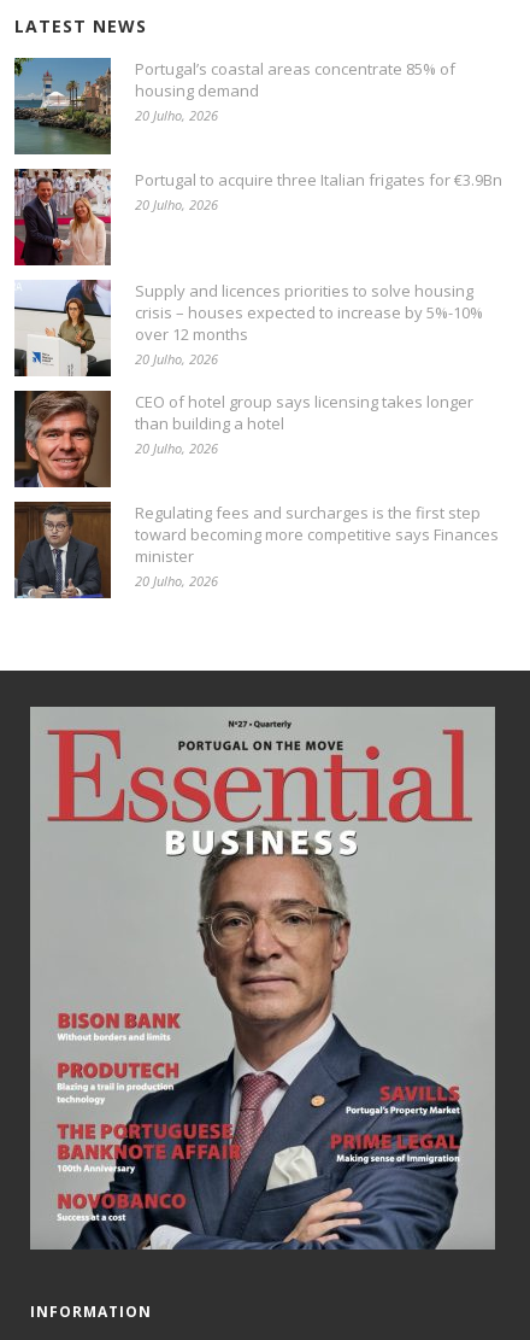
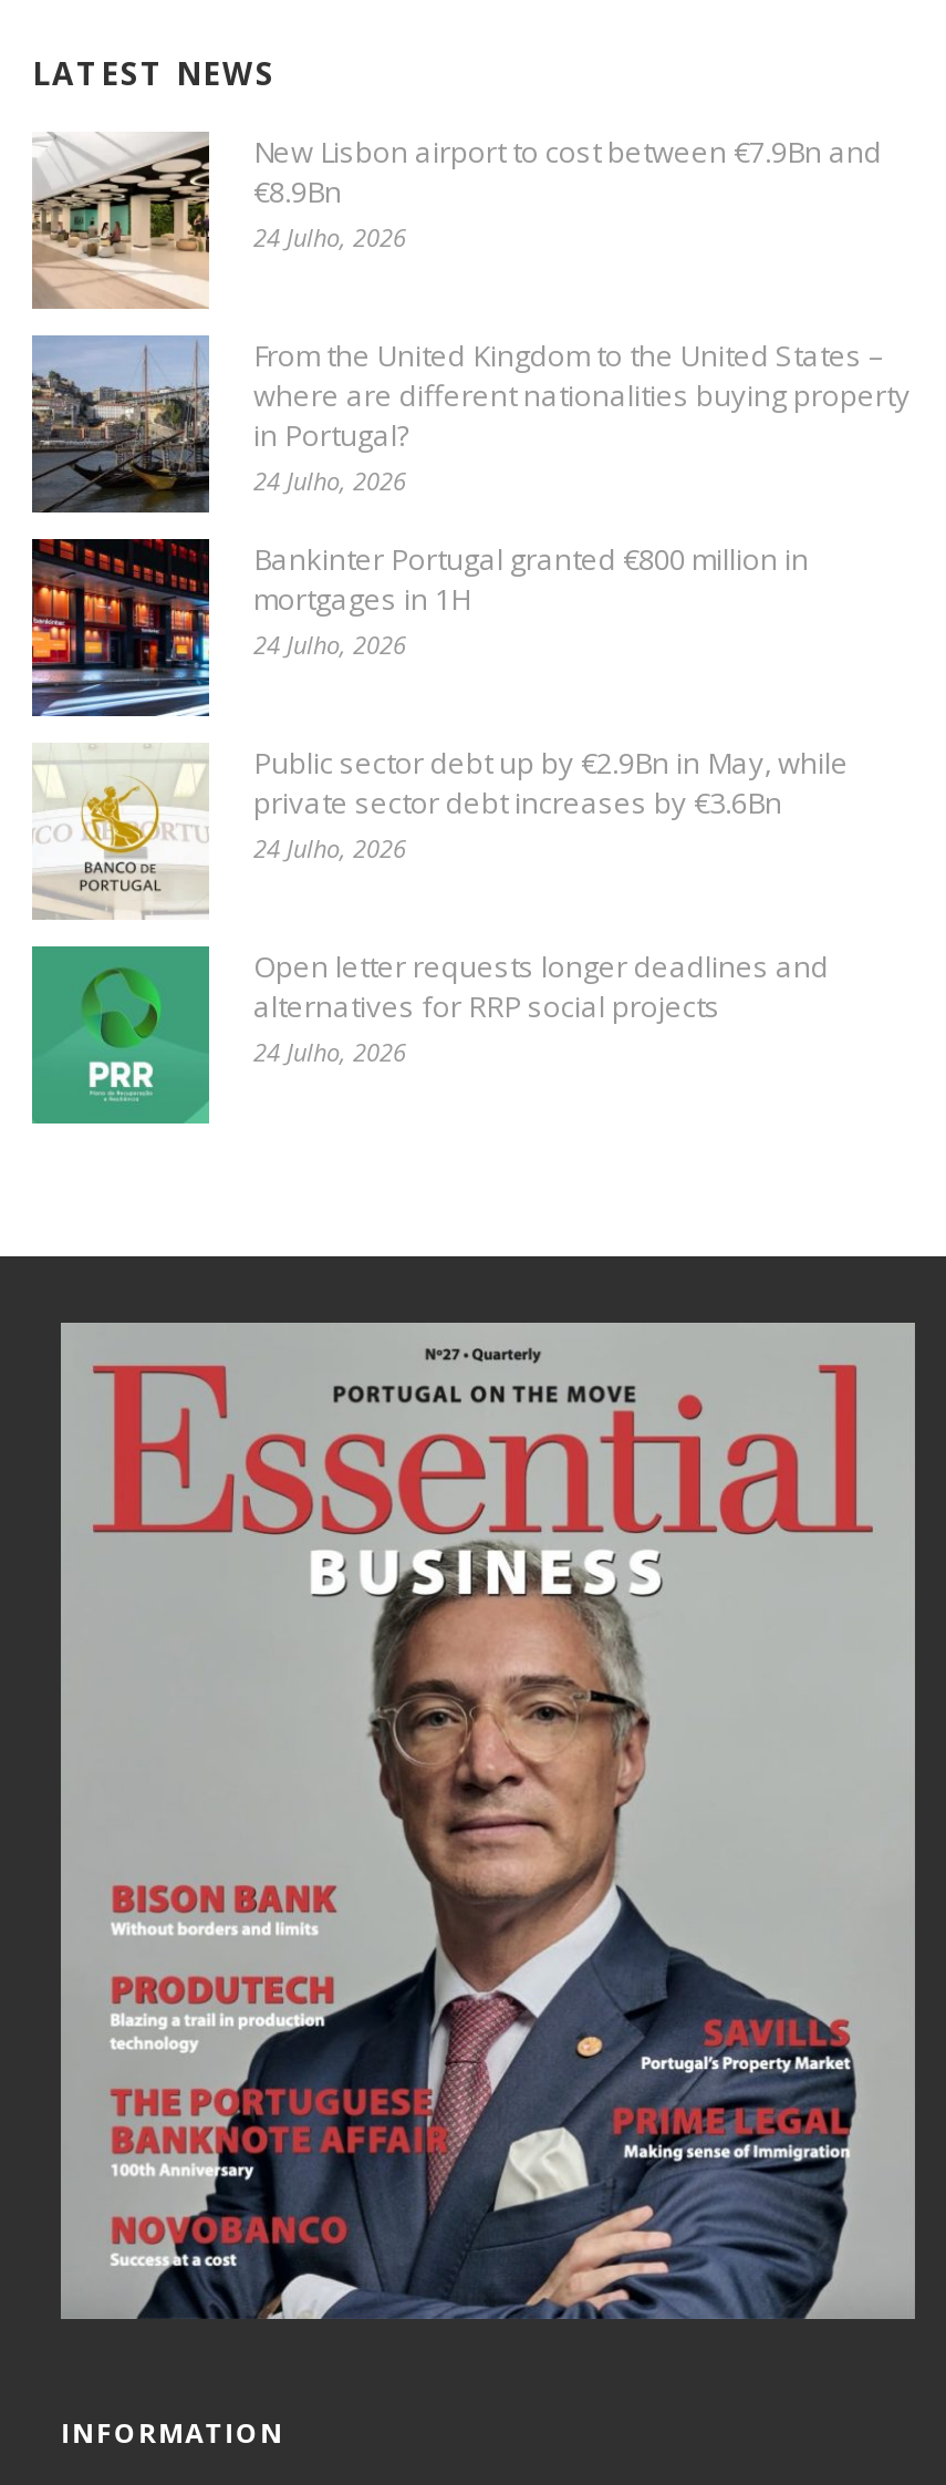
- [image]
- Portugal’s coastal areas concentrate 85% of
- housing demand
- 20 Julho, 2026
+ [image]
+ New Lisbon airport to cost between €7.9Bn and
+ €8.9Bn
+ 24 Julho, 2026

- [image]
- Portugal to acquire three Italian frigates for €3.9Bn
- 20 Julho, 2026
+ [image]
+ From the United Kingdom to the United States –
+ where are different nationalities buying property
+ in Portugal?
+ 24 Julho, 2026

- [image]
- Supply and licences priorities to solve housing
- crisis – houses expected to increase by 5%-10%
- over 12 months
- 20 Julho, 2026
+ [image]
+ Bankinter Portugal granted €800 million in
+ mortgages in 1H
+ 24 Julho, 2026

- [image]
- CEO of hotel group says licensing takes longer
- than building a hotel
- 20 Julho, 2026
+ [image]
+ Public sector debt up by €2.9Bn in May, while
+ private sector debt increases by €3.6Bn
+ 24 Julho, 2026

- [image]
- Regulating fees and surcharges is the first step
- toward becoming more competitive says Finances
- minister
- 20 Julho, 2026
+ [image]
+ Open letter requests longer deadlines and
+ alternatives for RRP social projects
+ 24 Julho, 2026
